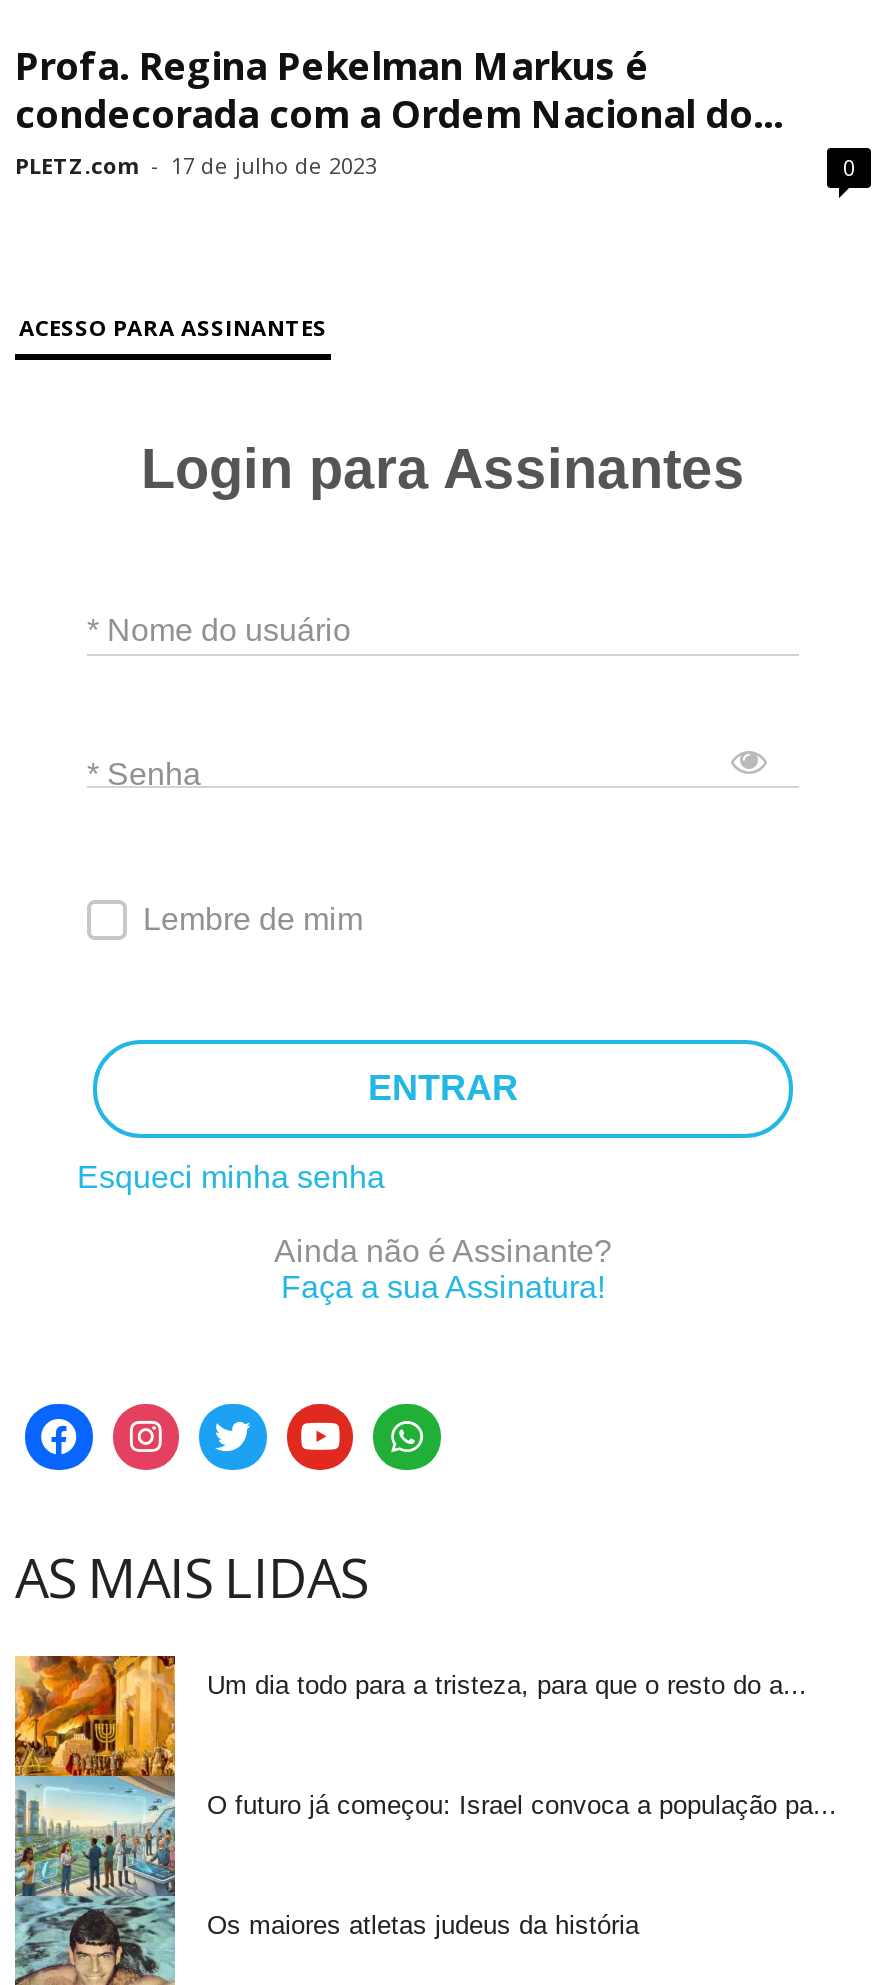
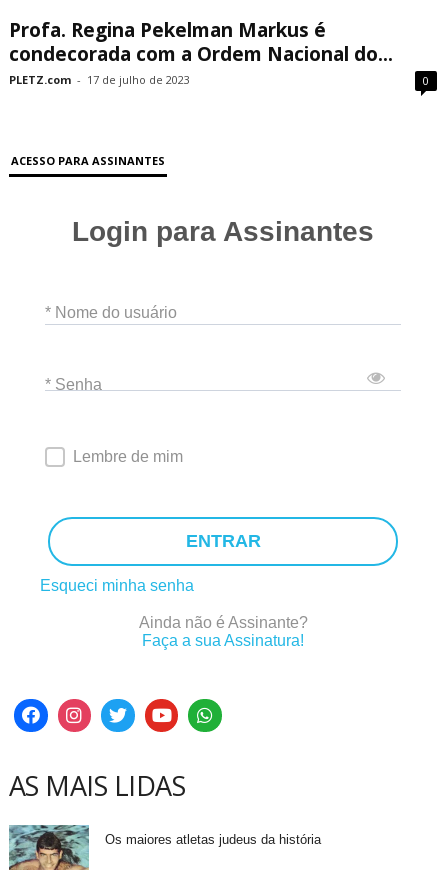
- [image]
- Um dia todo para a tristeza, para que o resto do a...

- O futuro já começou: Israel convoca a população pa...
